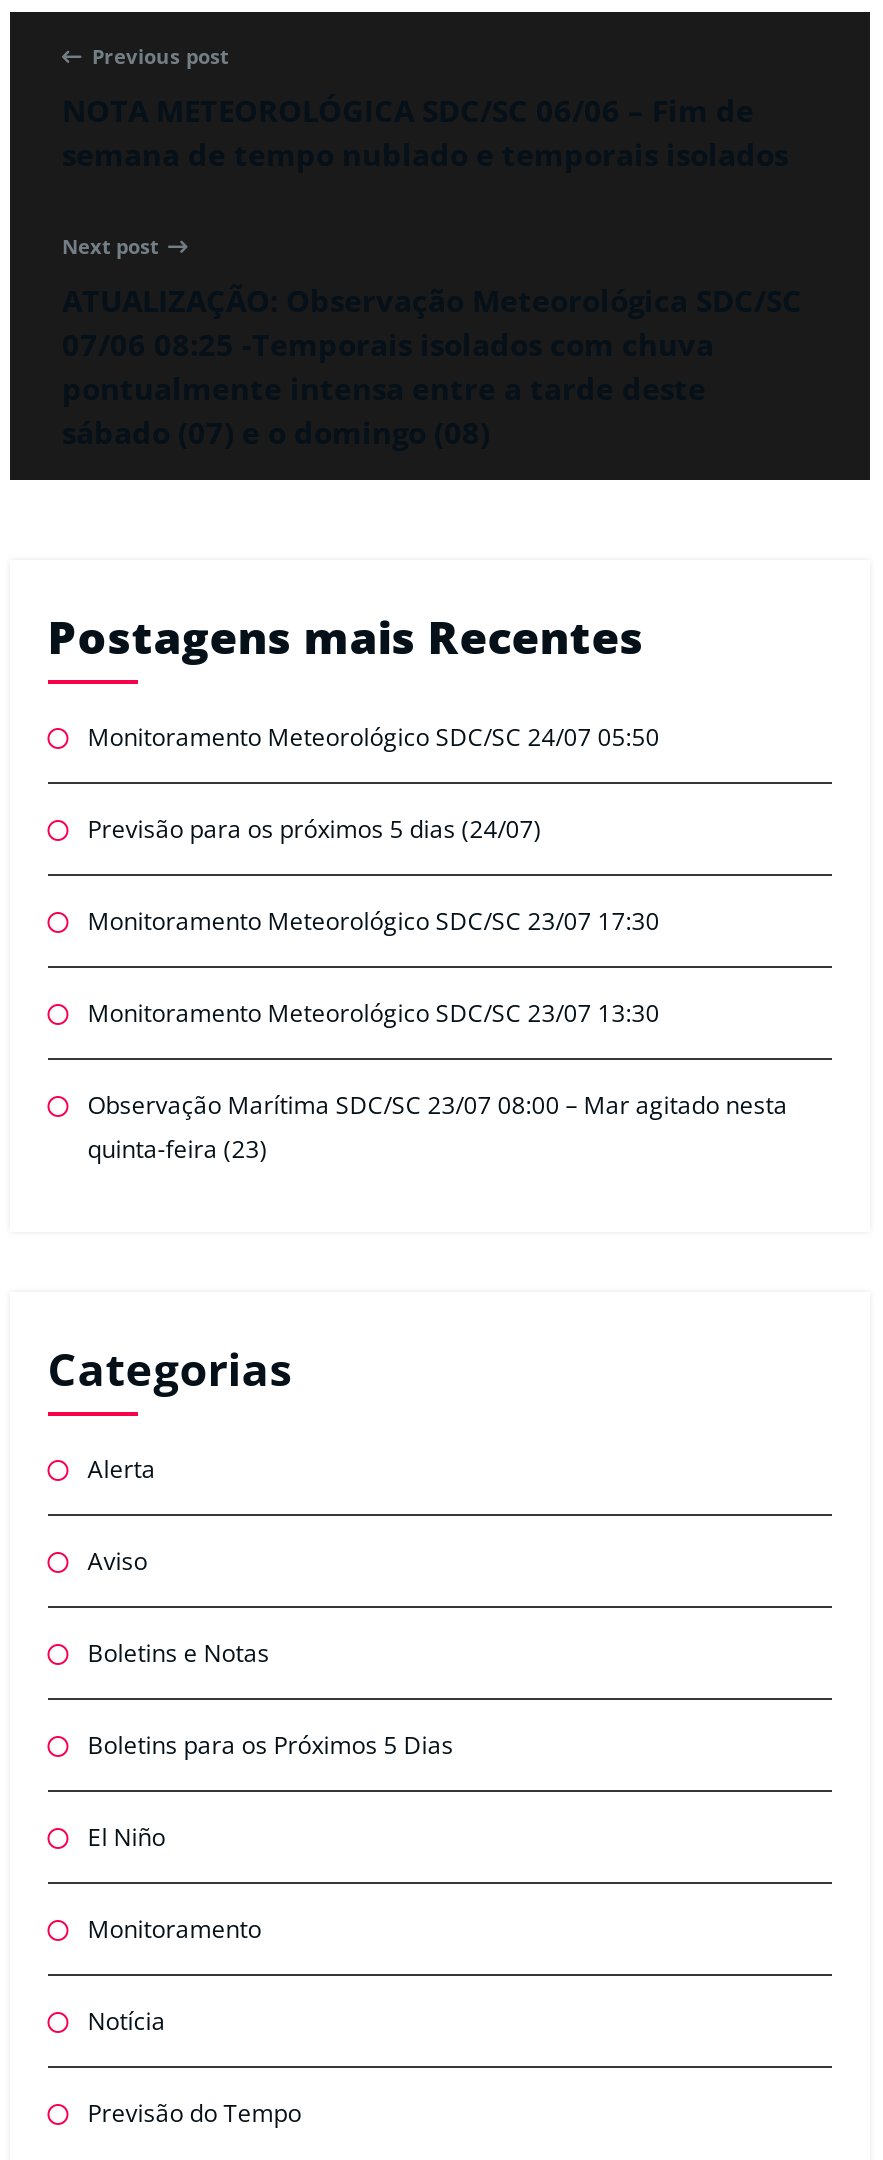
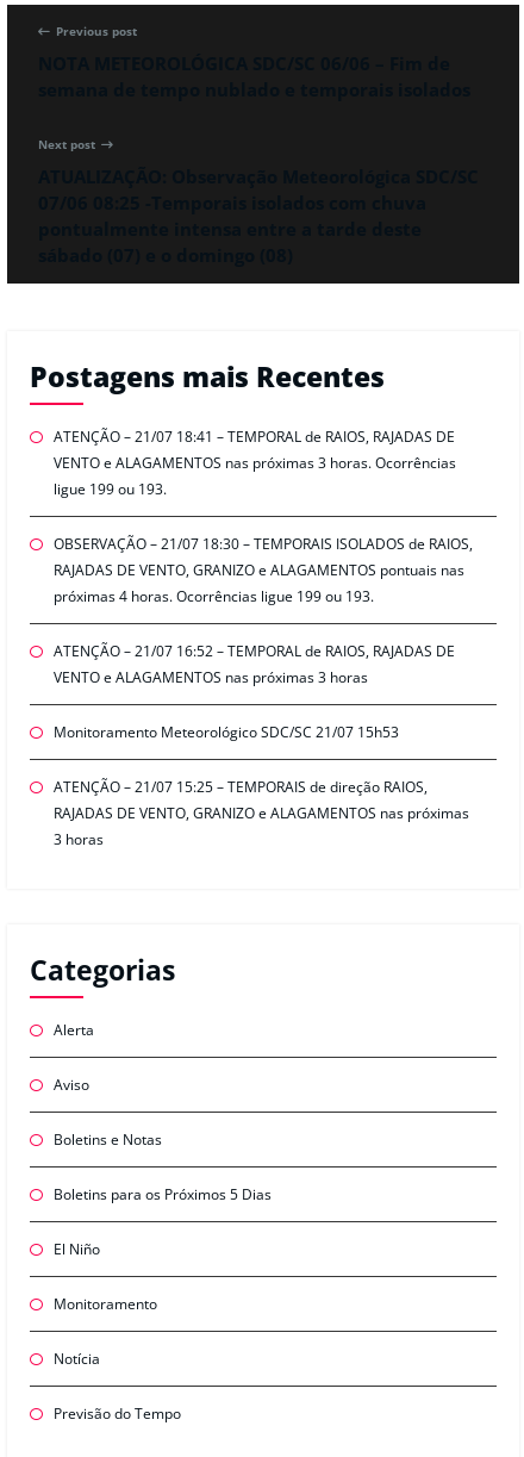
- Monitoramento Meteorológico SDC/SC 24/07 05:50
+ ATENÇÃO – 21/07 18:41 – TEMPORAL de RAIOS, RAJADAS DE
+ VENTO e ALAGAMENTOS nas próximas 3 horas. Ocorrências
+ ligue 199 ou 193.

- Previsão para os próximos 5 dias (24/07)
+ OBSERVAÇÃO – 21/07 18:30 – TEMPORAIS ISOLADOS de RAIOS,
+ RAJADAS DE VENTO, GRANIZO e ALAGAMENTOS pontuais nas
+ próximas 4 horas. Ocorrências ligue 199 ou 193.

- Monitoramento Meteorológico SDC/SC 23/07 17:30
+ ATENÇÃO – 21/07 16:52 – TEMPORAL de RAIOS, RAJADAS DE
+ VENTO e ALAGAMENTOS nas próximas 3 horas

- Monitoramento Meteorológico SDC/SC 23/07 13:30
+ Monitoramento Meteorológico SDC/SC 21/07 15h53

- Observação Marítima SDC/SC 23/07 08:00 – Mar agitado nesta
- quinta-feira (23)
+ ATENÇÃO – 21/07 15:25 – TEMPORAIS de direção RAIOS,
+ RAJADAS DE VENTO, GRANIZO e ALAGAMENTOS nas próximas
+ 3 horas
